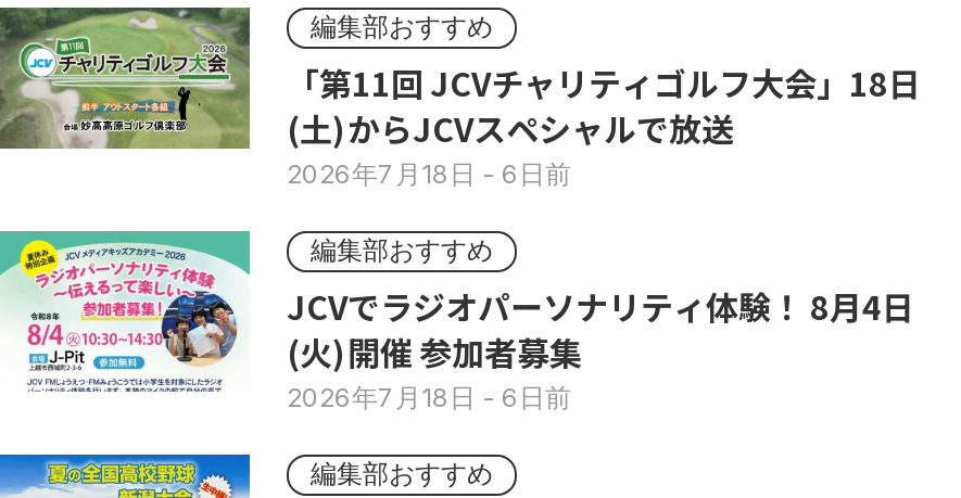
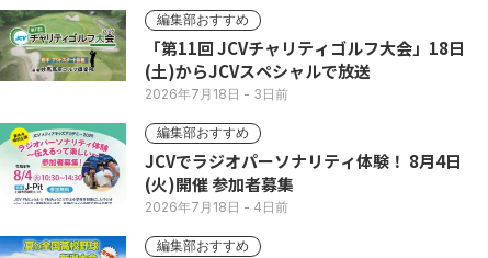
- 2026年7月18日- 6日前
+ 2026年7月18日- 3日前

- 2026年7月18日- 6日前
+ 2026年7月18日- 4日前
